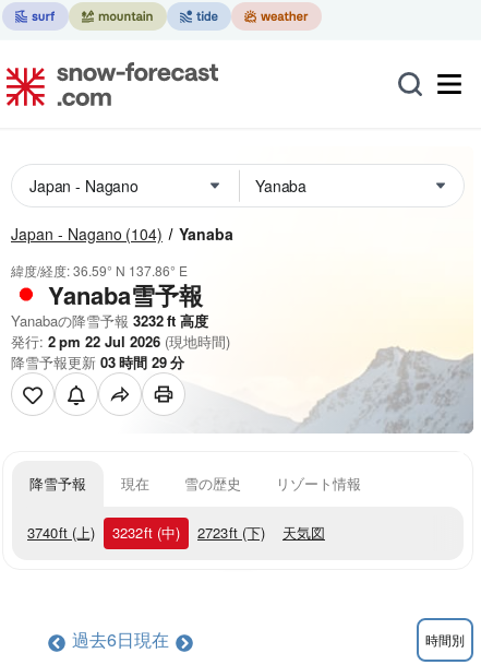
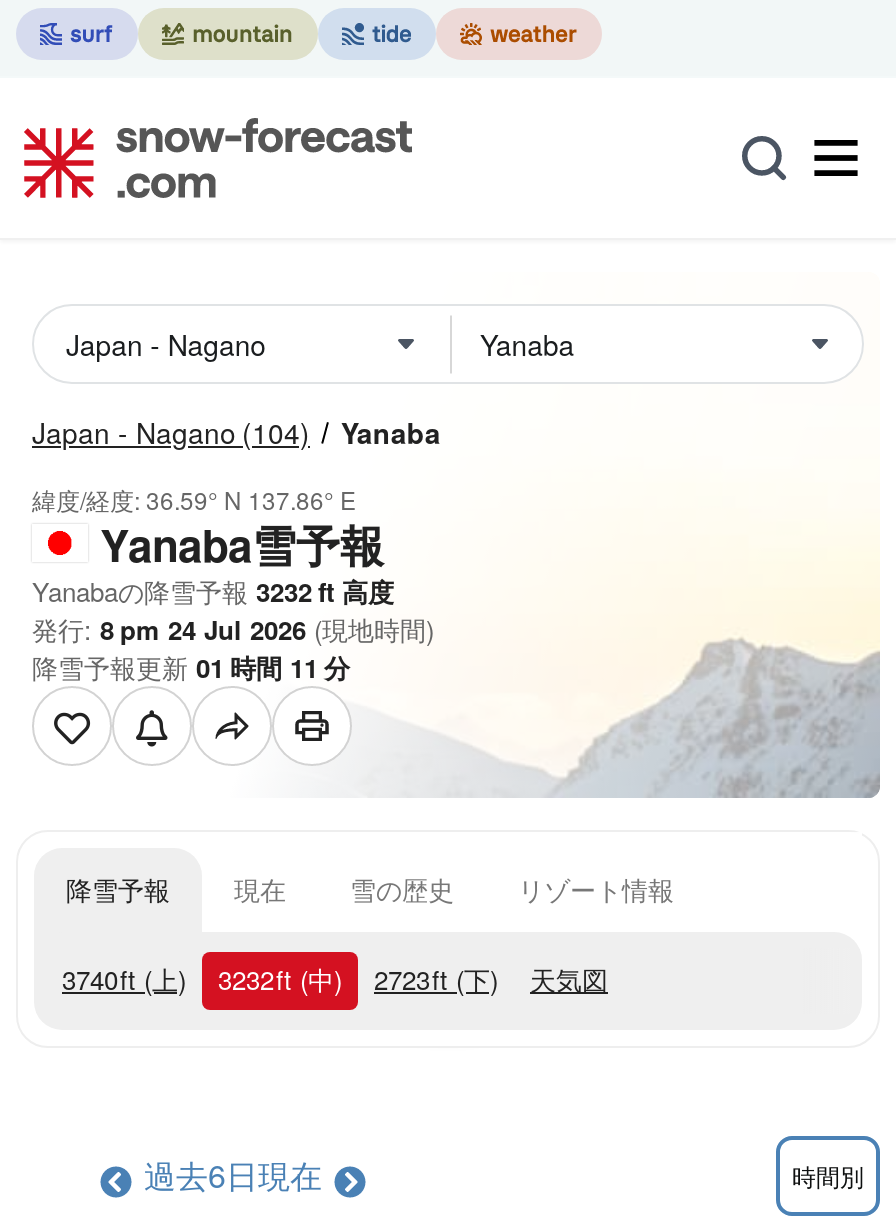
- 発行: 2 pm 22 Jul 2026 (現地時間)
+ 発行: 8 pm 24 Jul 2026 (現地時間)

- 降雪予報更新03時間29分
+ 降雪予報更新01時間11分
